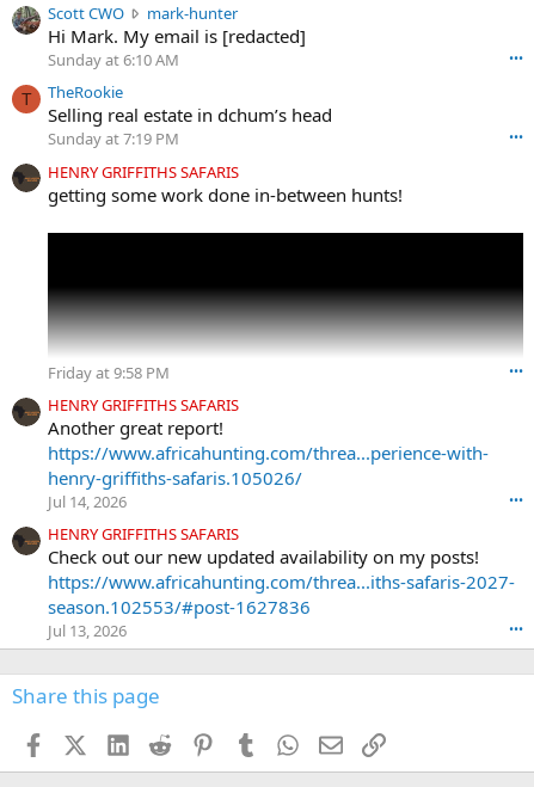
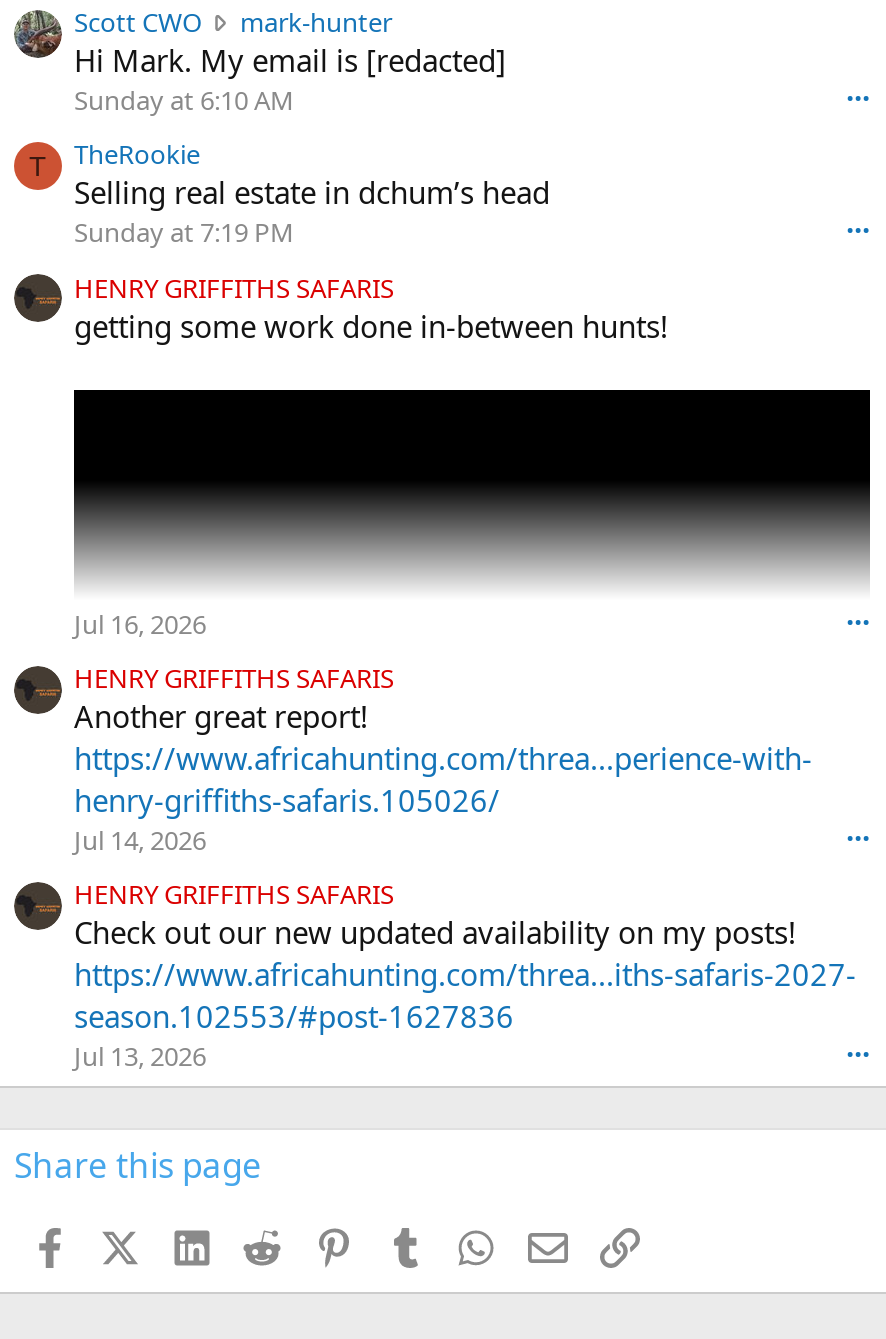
- Friday at 9:58 PM
+ Jul 16, 2026
